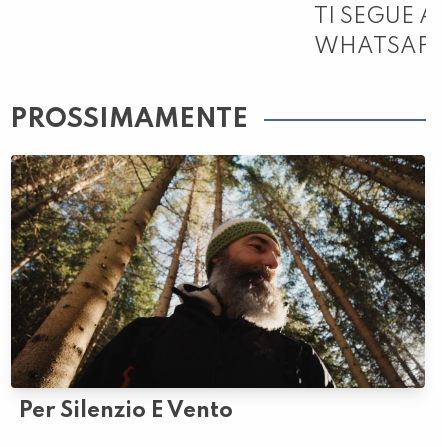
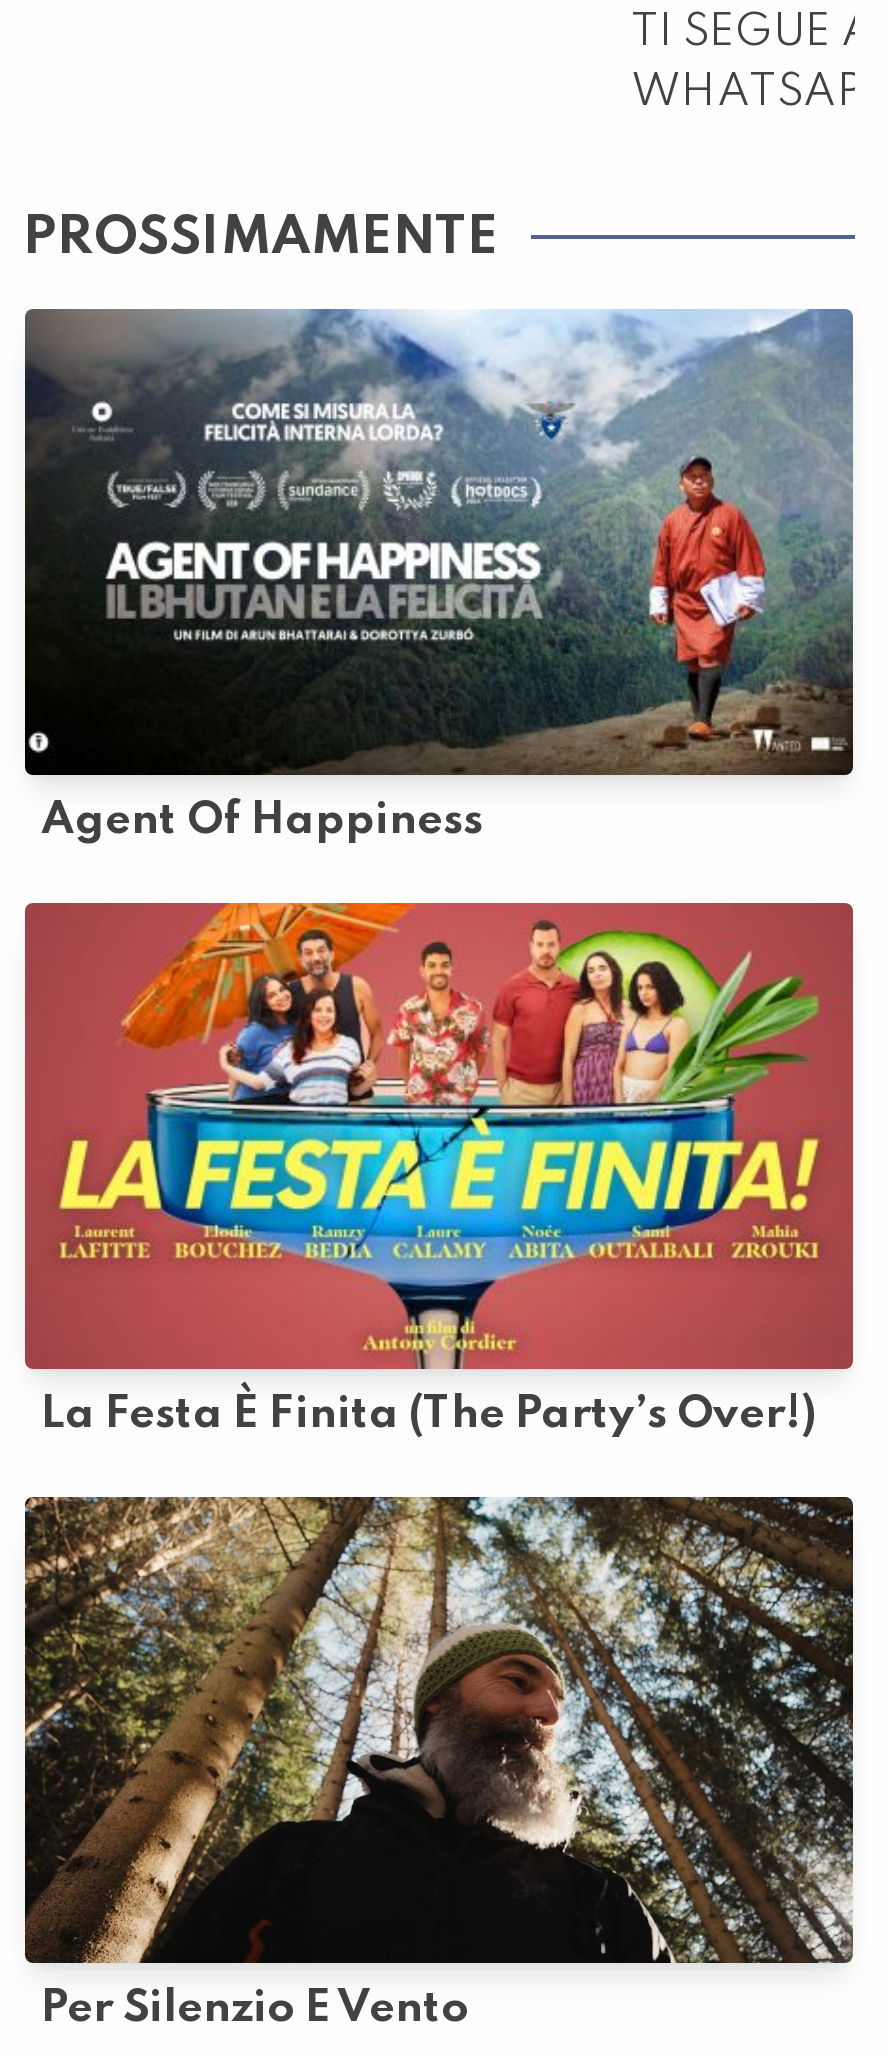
+ [image]
+ Agent Of Happiness

+ [image]
+ La Festa È Finita (the Party’s Over!)
